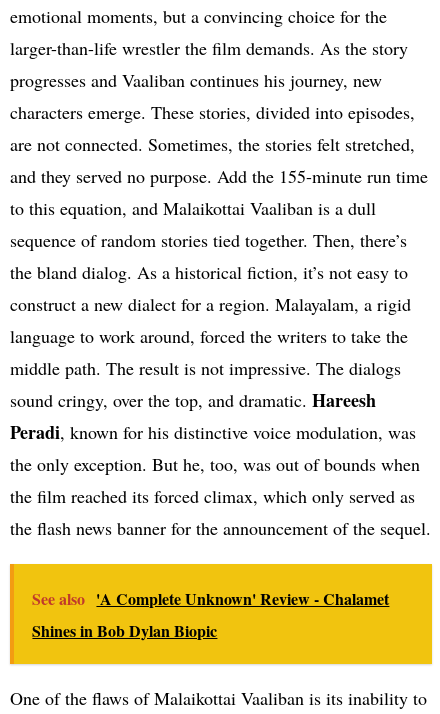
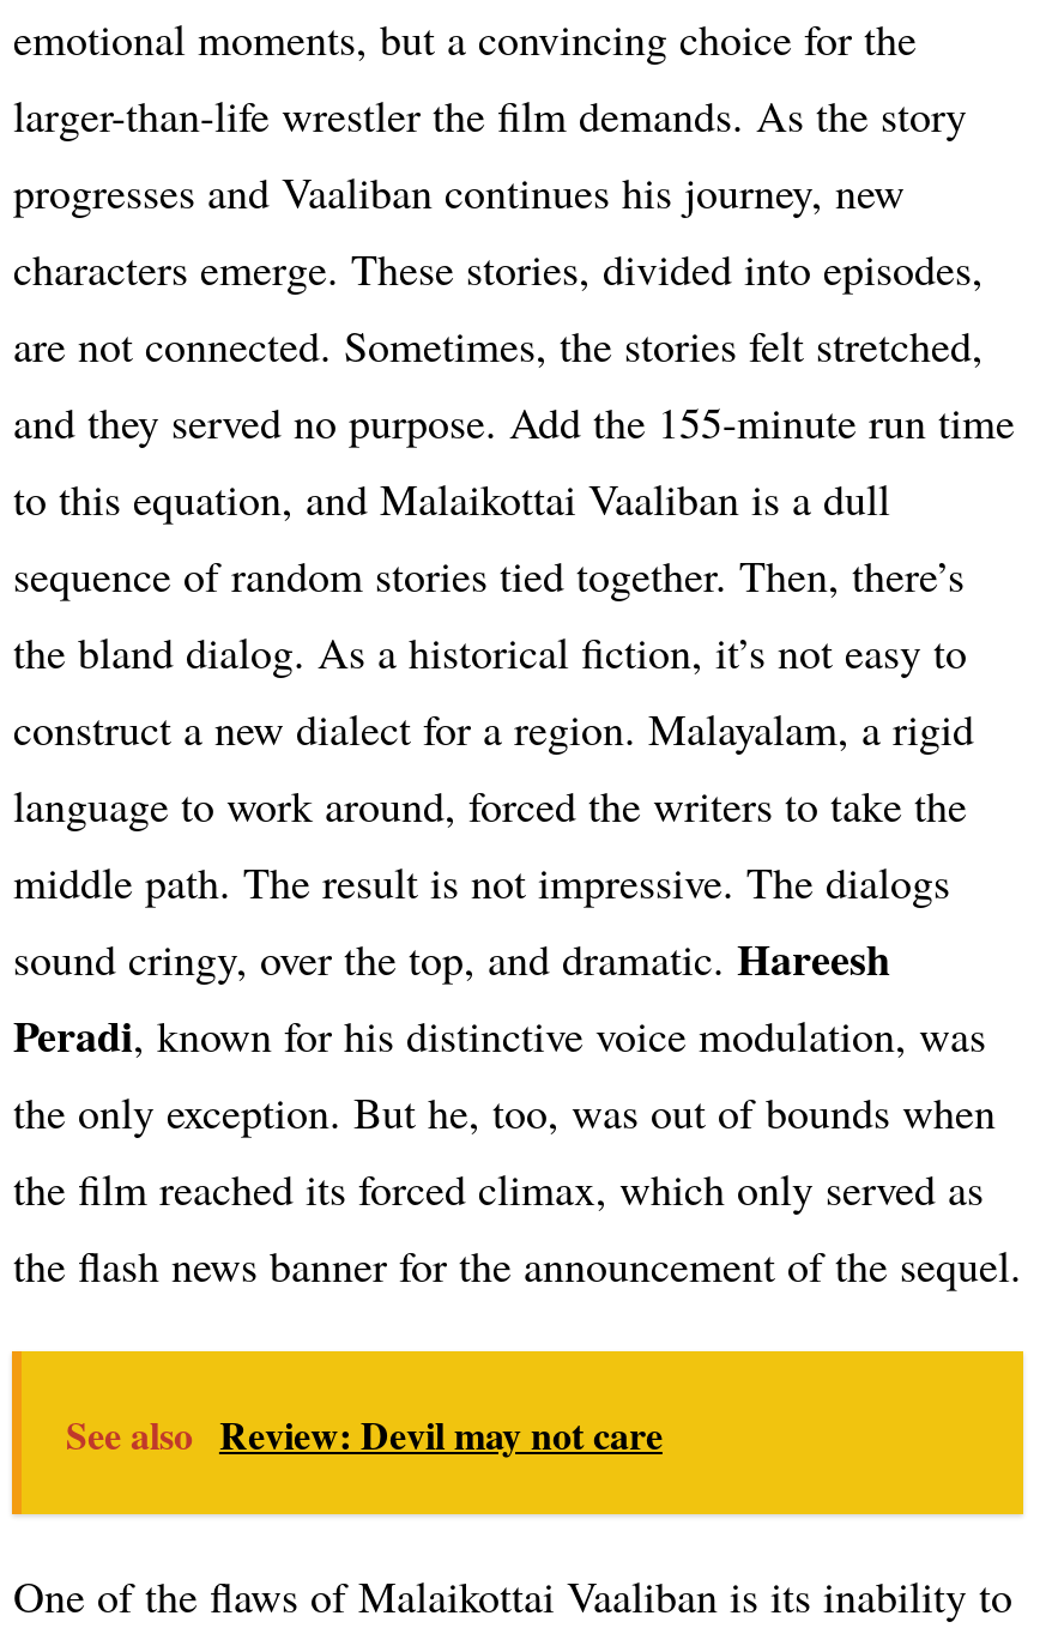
- See also 'A Complete Unknown' Review - Chalamet
- Shines in Bob Dylan Biopic
+ See also Review: Devil may not care
